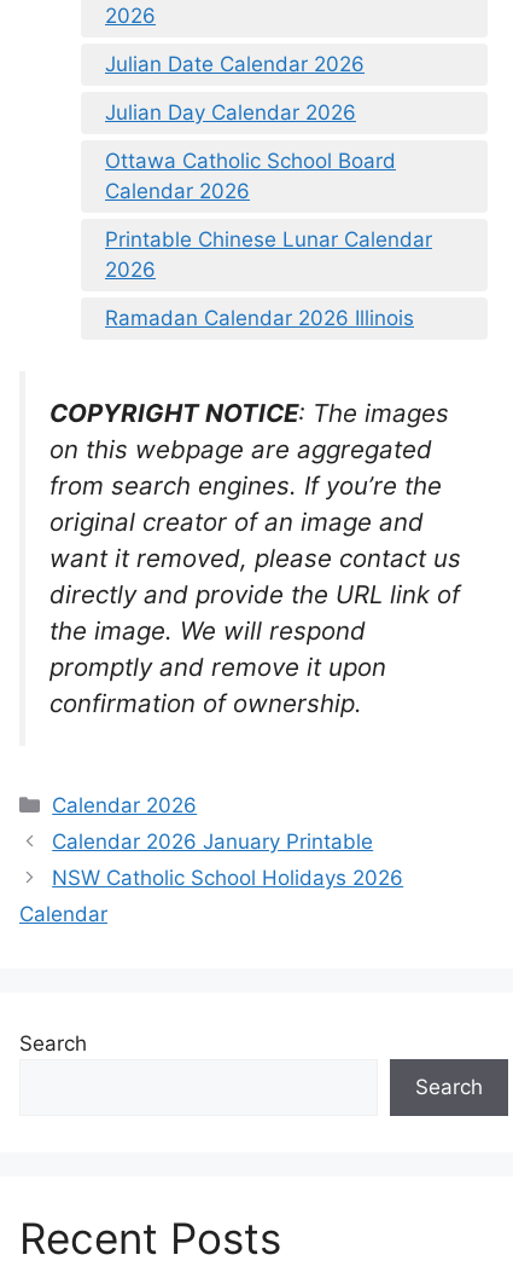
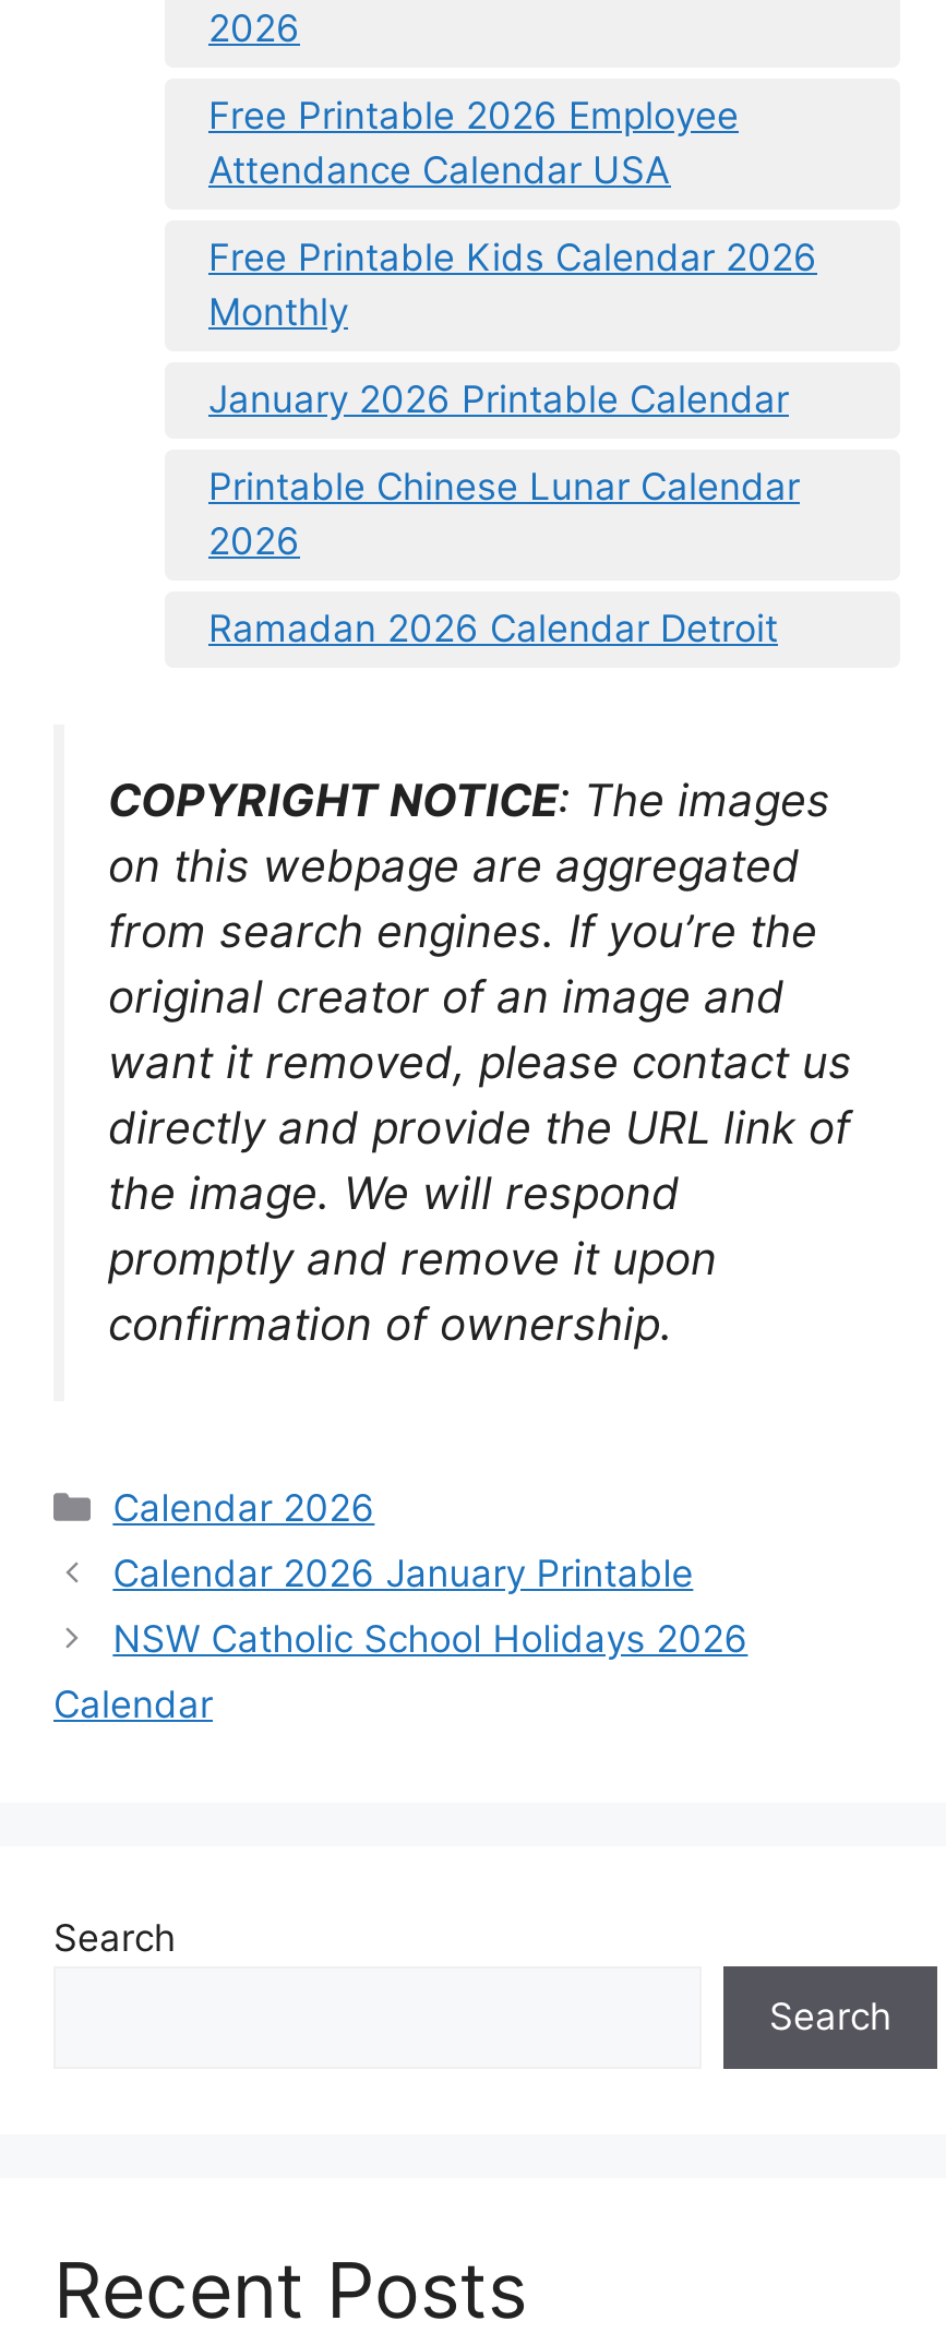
- Julian Date Calendar 2026
+ Free Printable 2026 Employee
+ Attendance Calendar USA

- Julian Day Calendar 2026
+ Free Printable Kids Calendar 2026
+ Monthly

- Ottawa Catholic School Board
- Calendar 2026
+ January 2026 Printable Calendar

- Ramadan Calendar 2026 Illinois
+ Ramadan 2026 Calendar Detroit
